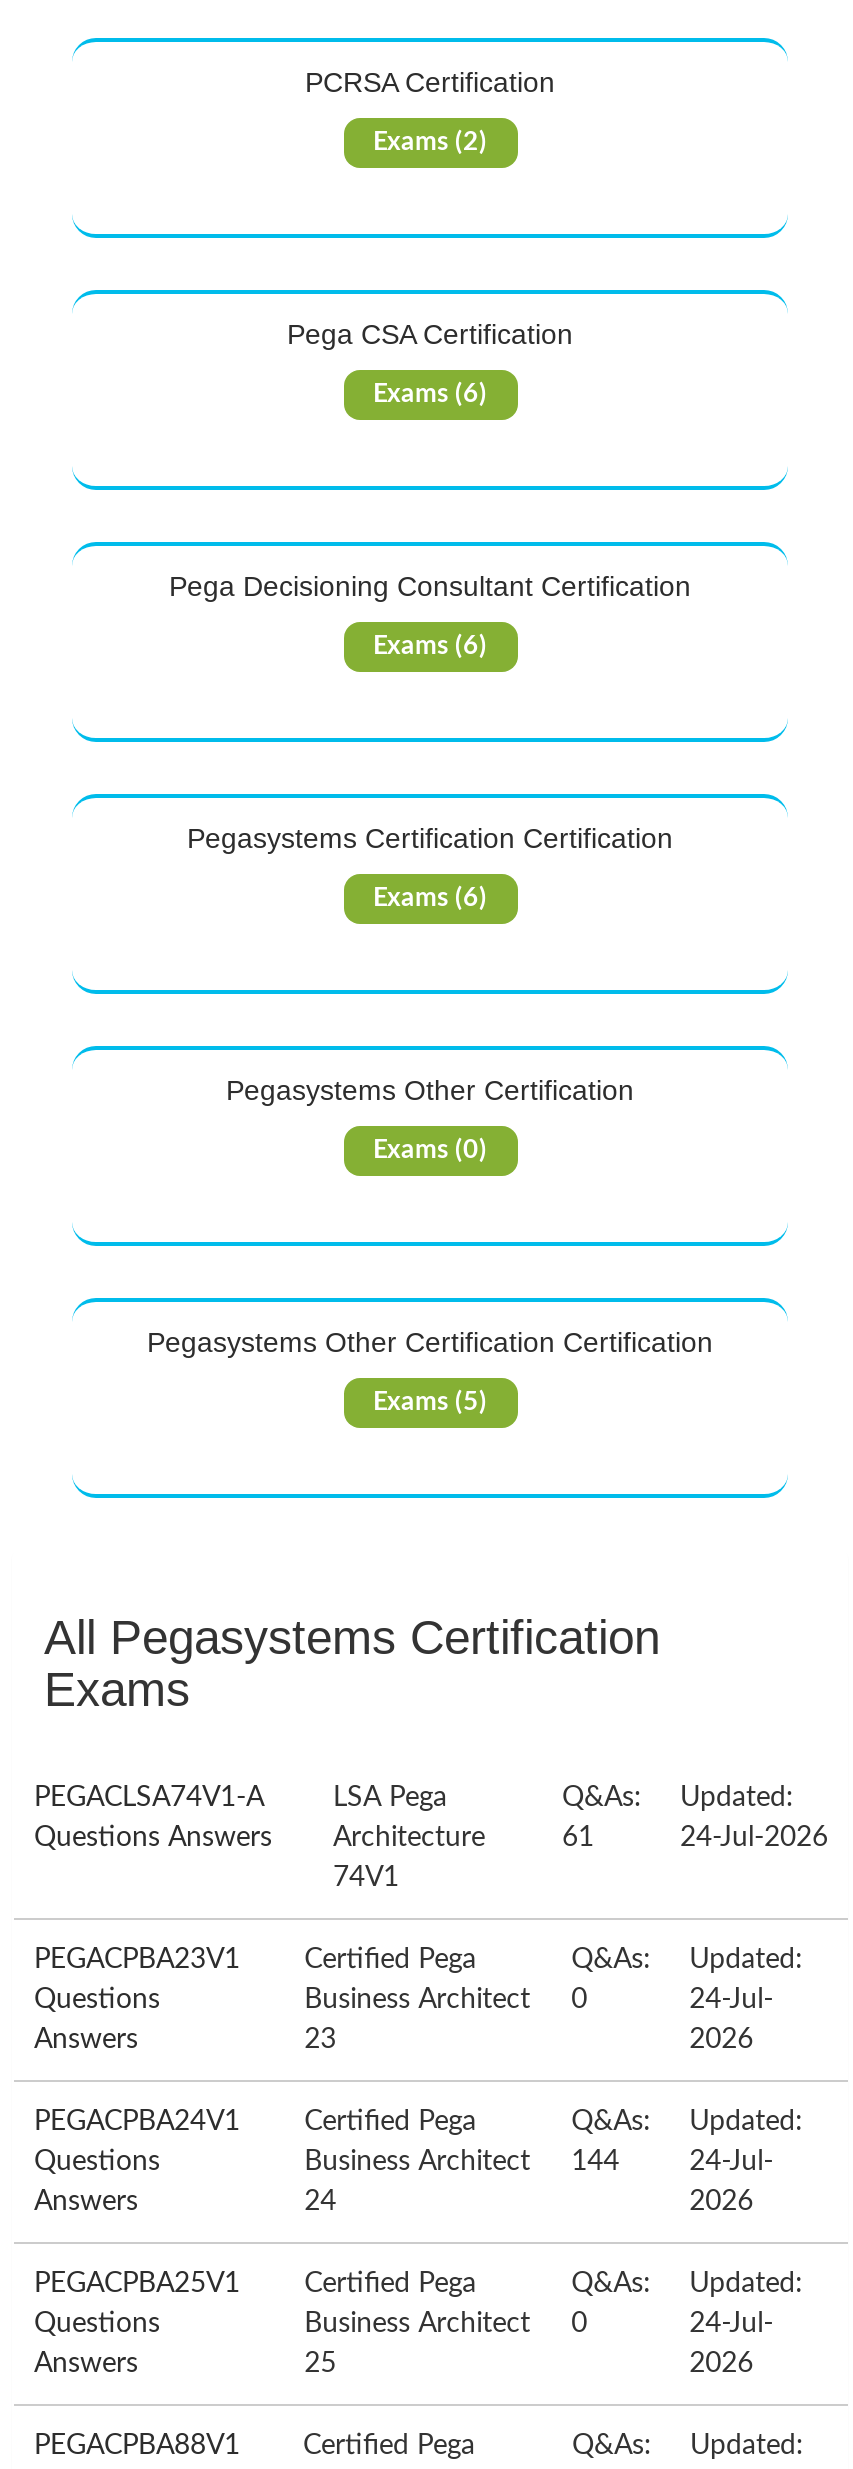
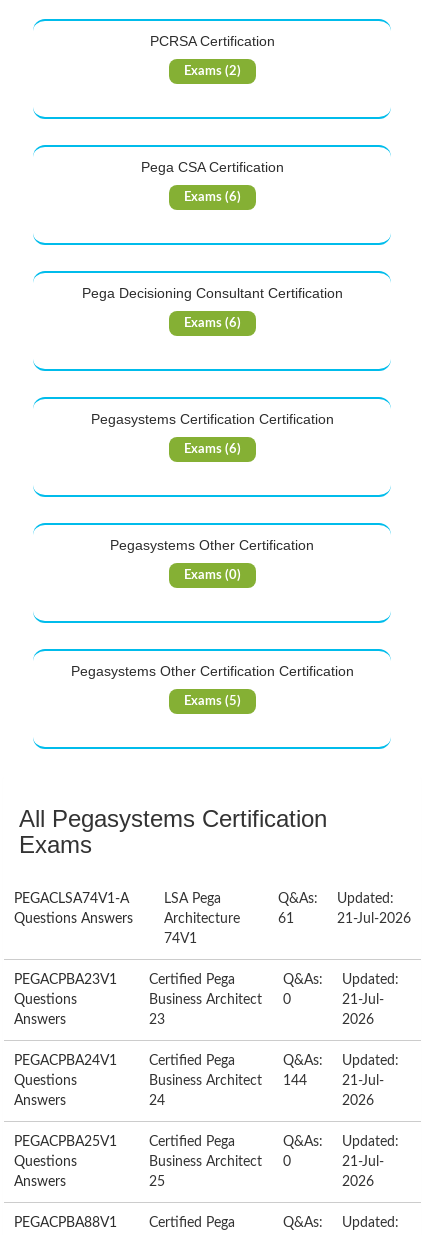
- 24-Jul-2026
+ 21-Jul-2026

- 24-Jul-
+ 21-Jul-

- 24-Jul-
+ 21-Jul-

- 24-Jul-
+ 21-Jul-
